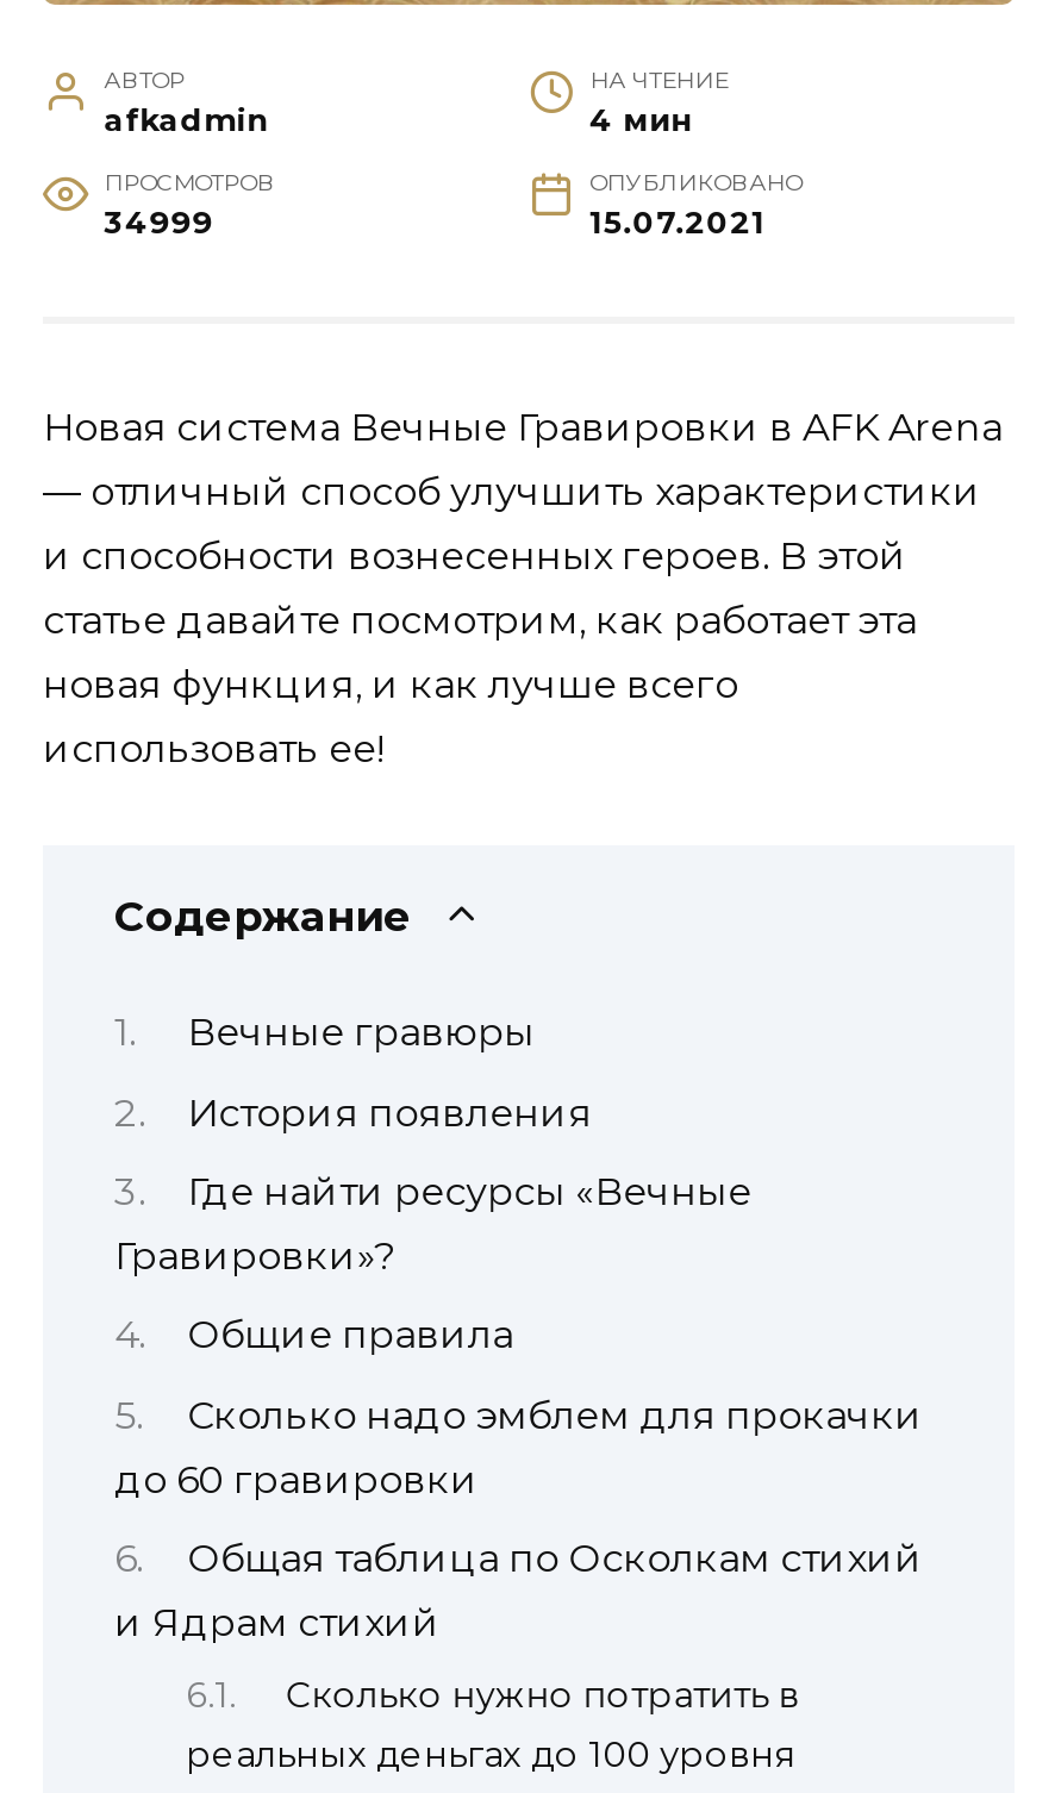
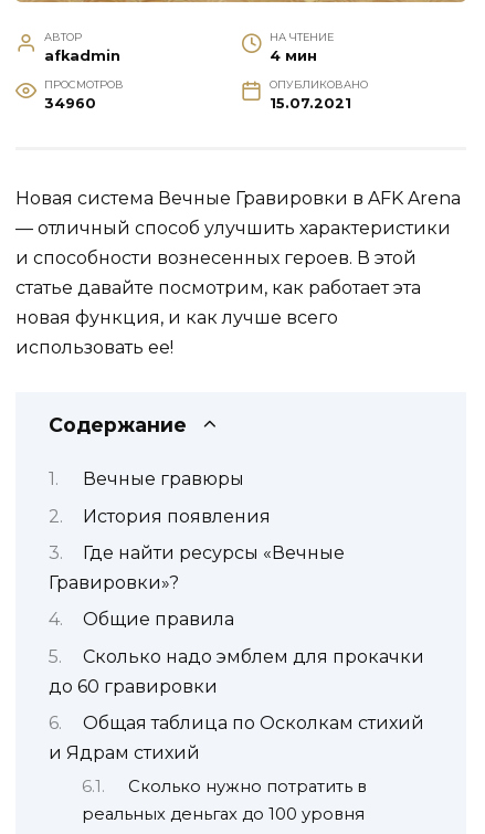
- 34999
+ 34960
